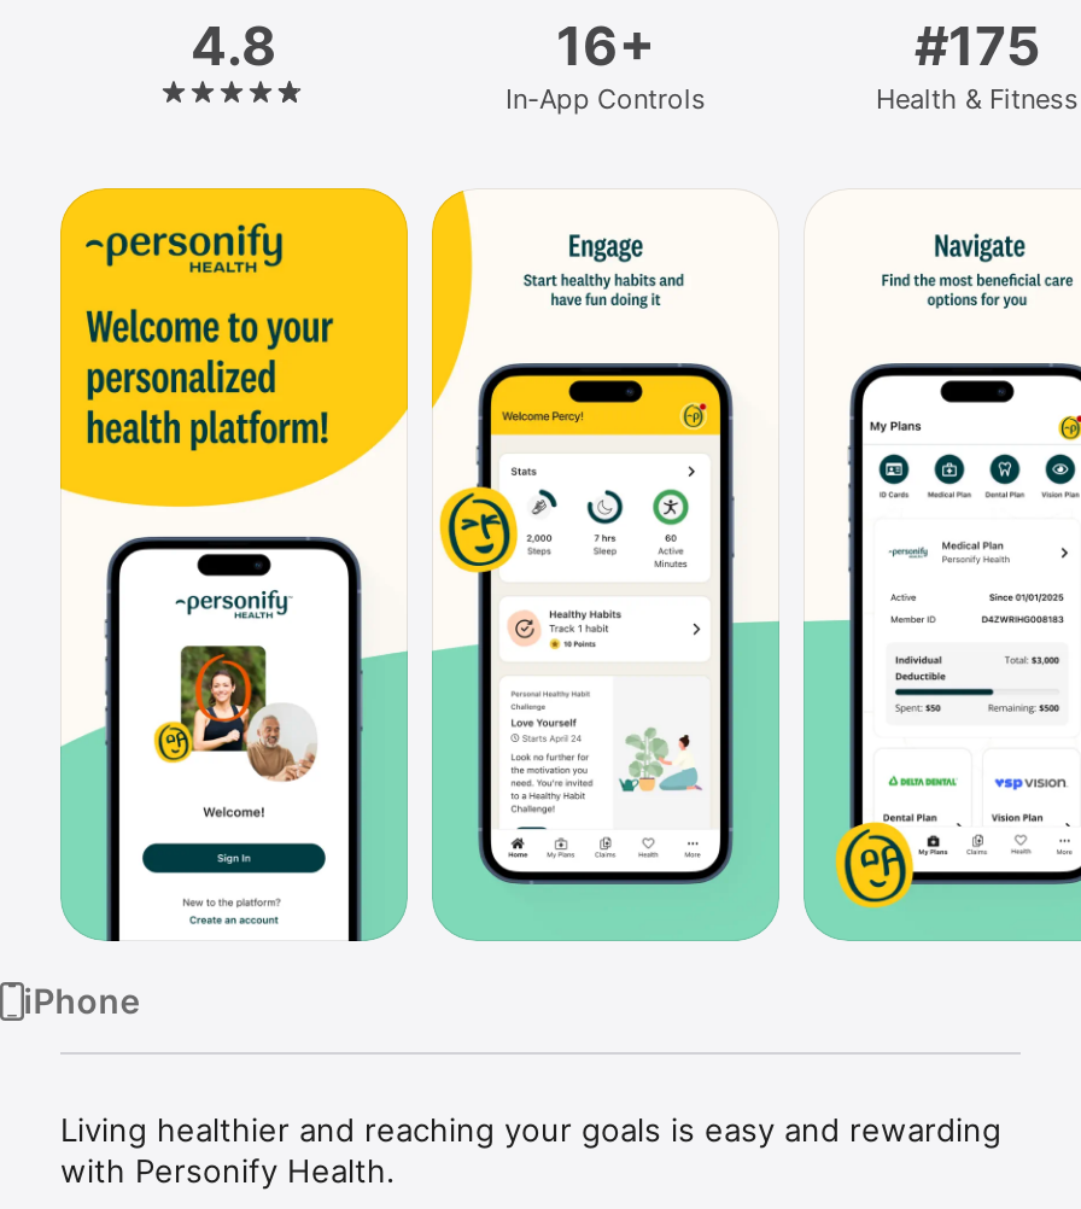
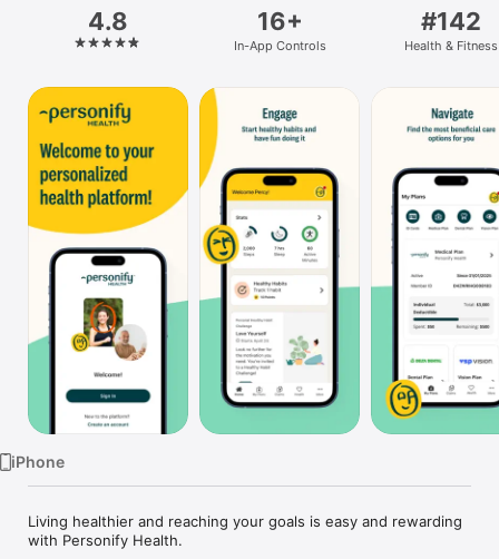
- #175
+ #142
